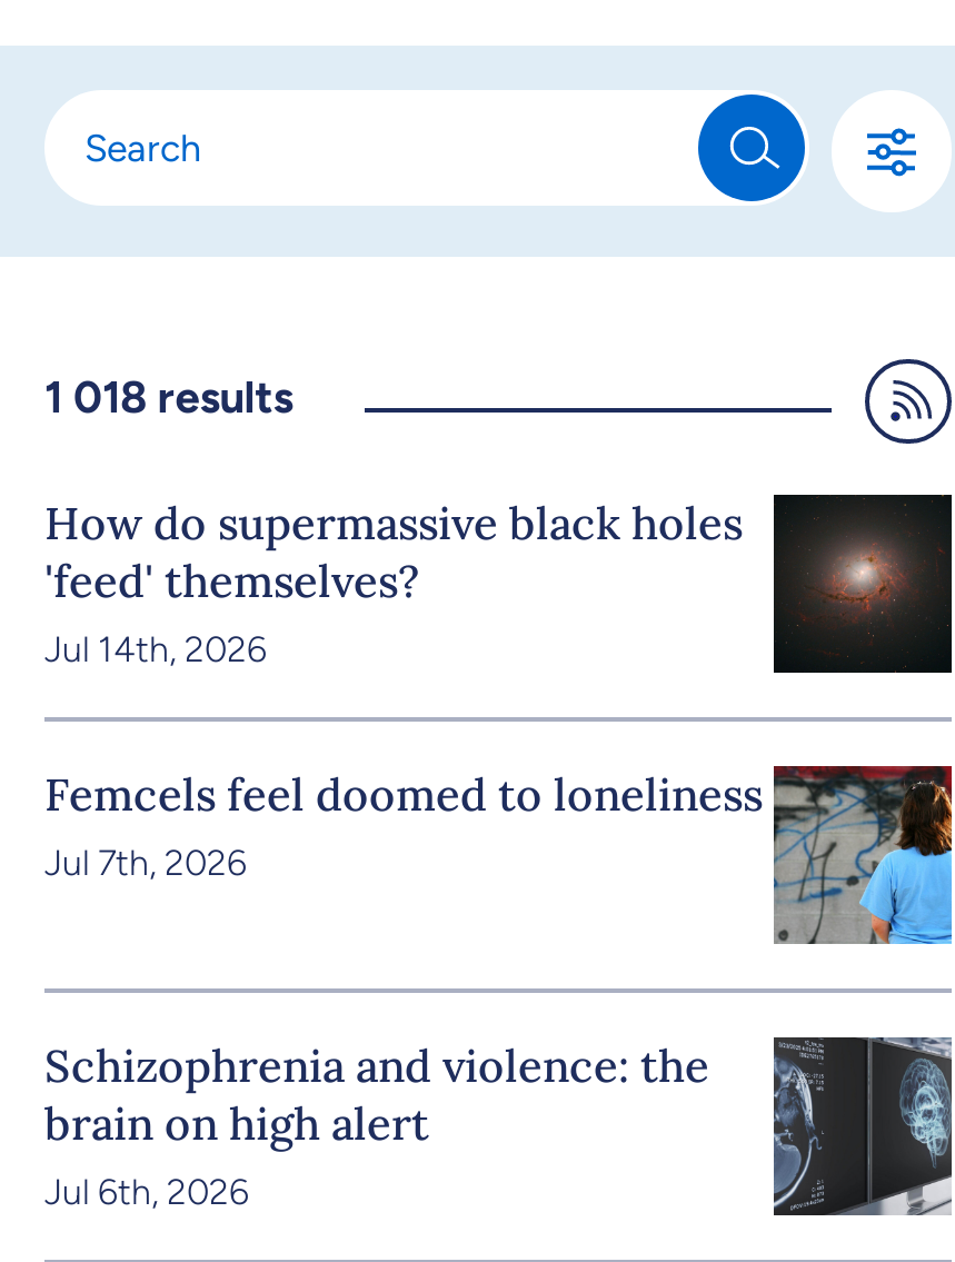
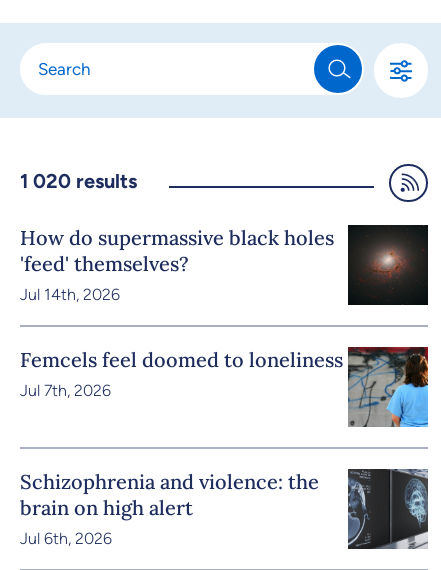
- 1 018 results
+ 1 020 results
